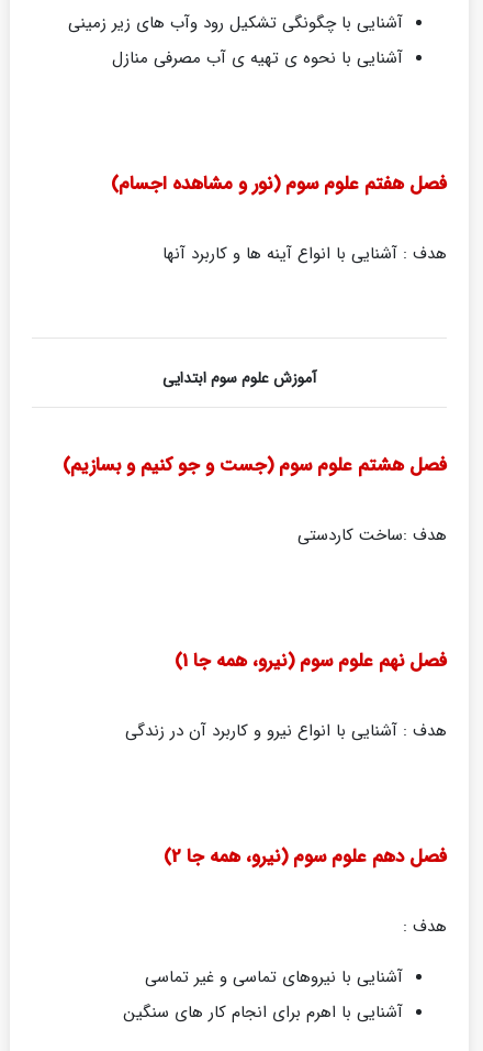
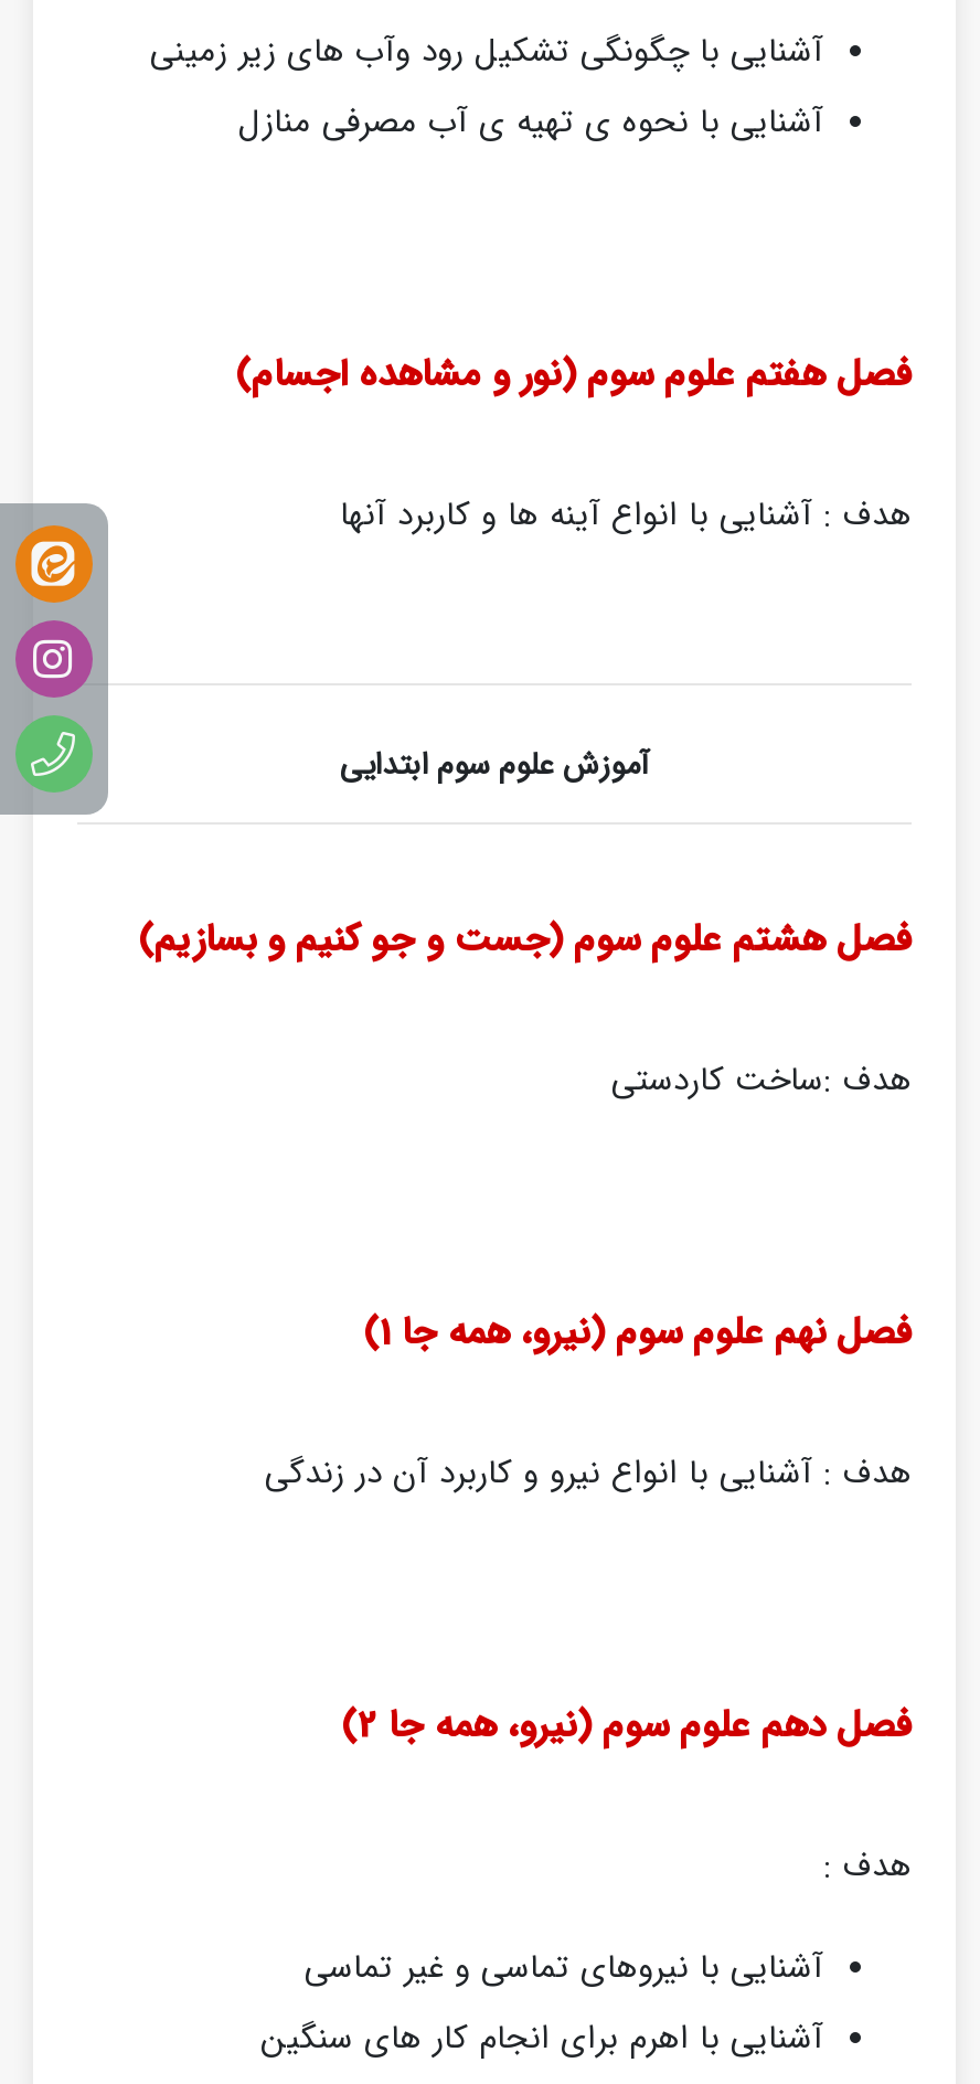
+ [image]
